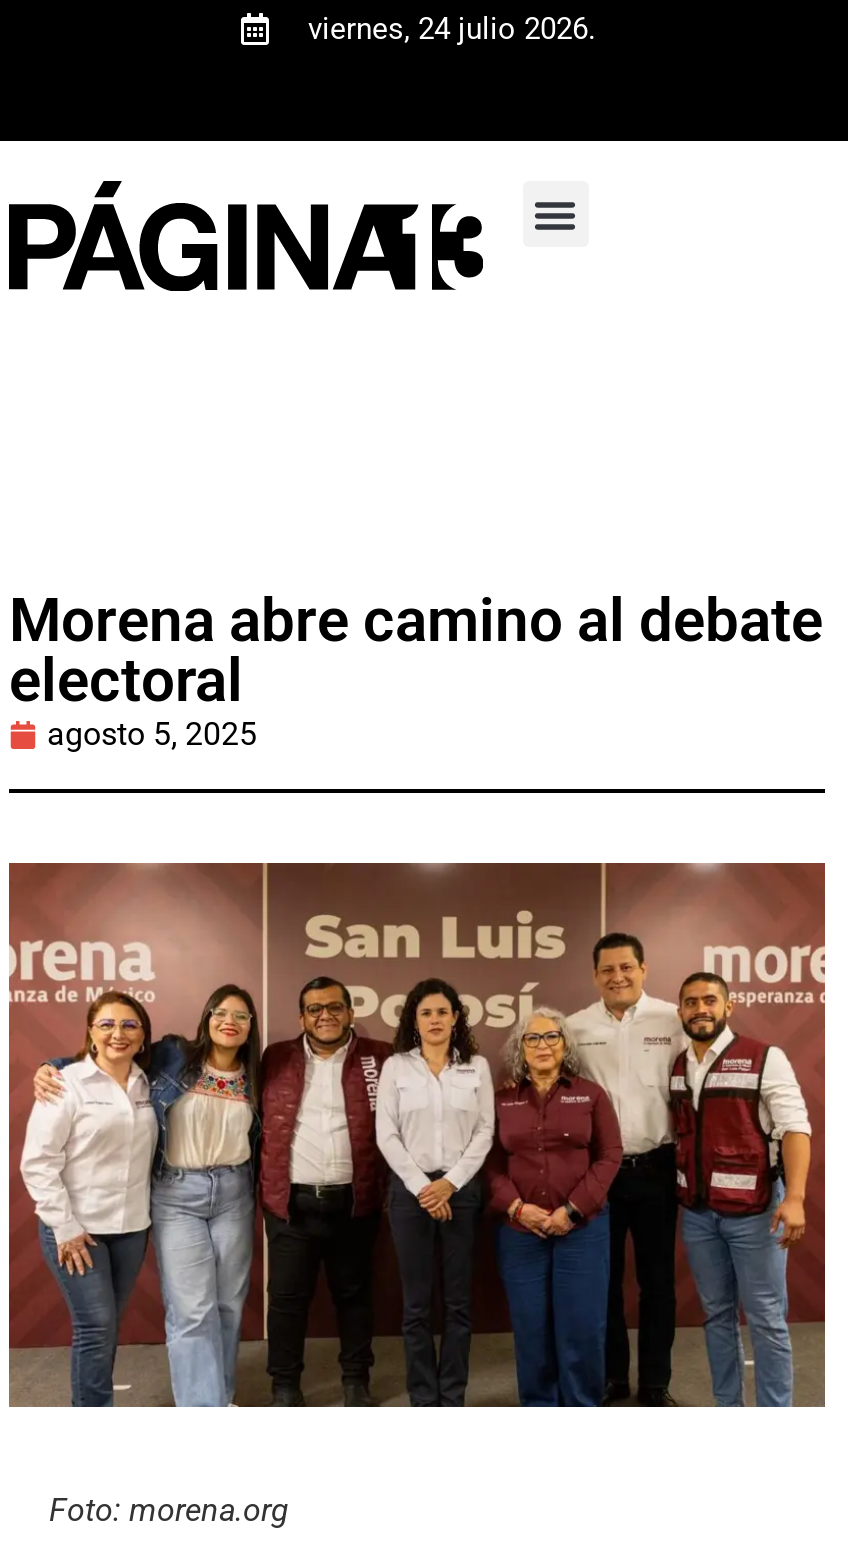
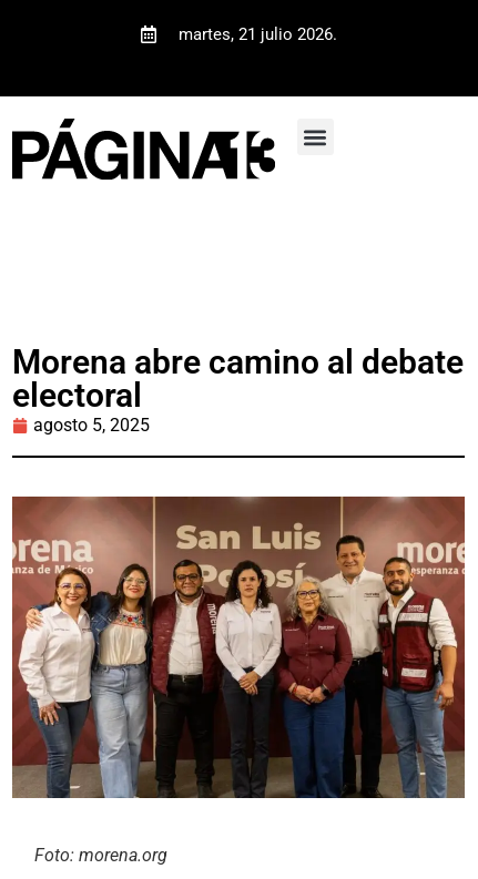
- viernes, 24 julio 2026.
+ martes, 21 julio 2026.
